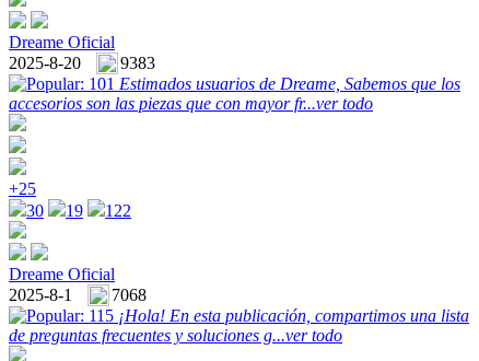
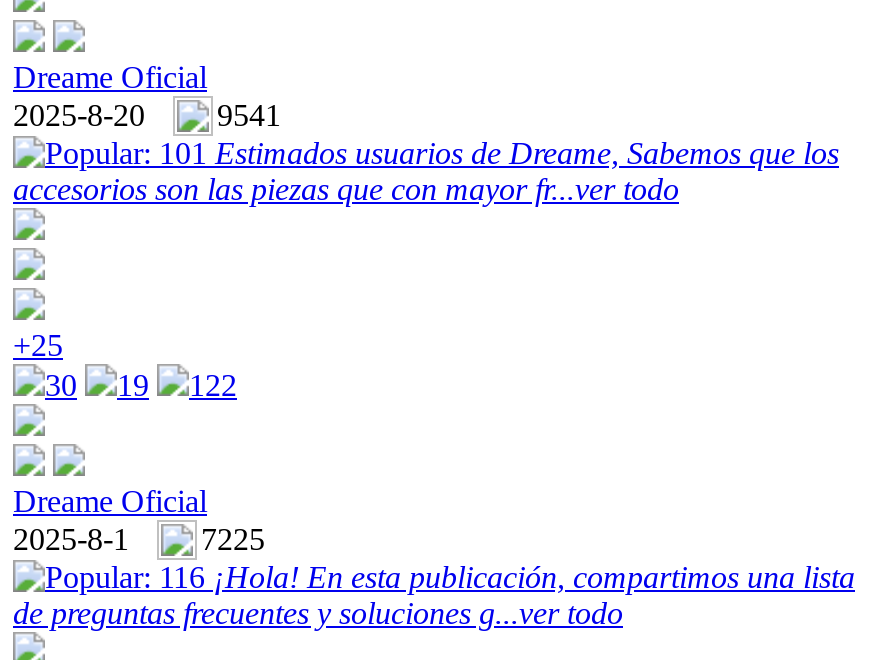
- 2025-8-20 9383
+ 2025-8-20 9541

- 2025-8-1 7068
+ 2025-8-1 7225
